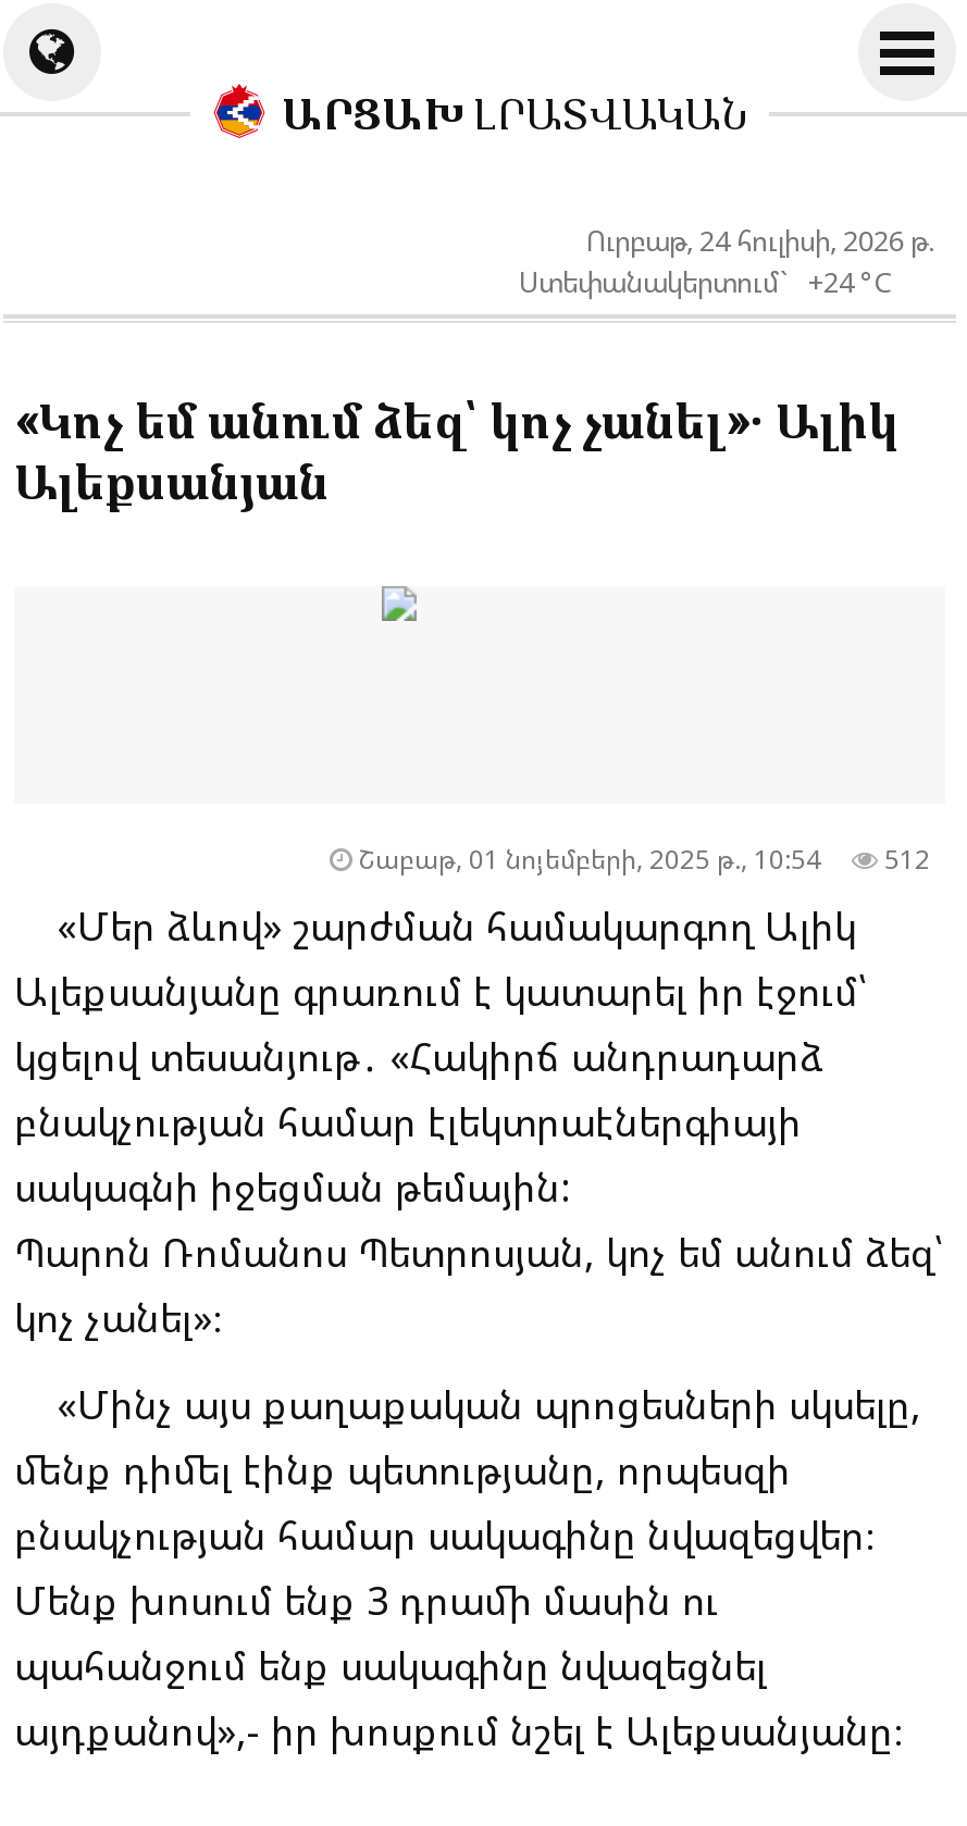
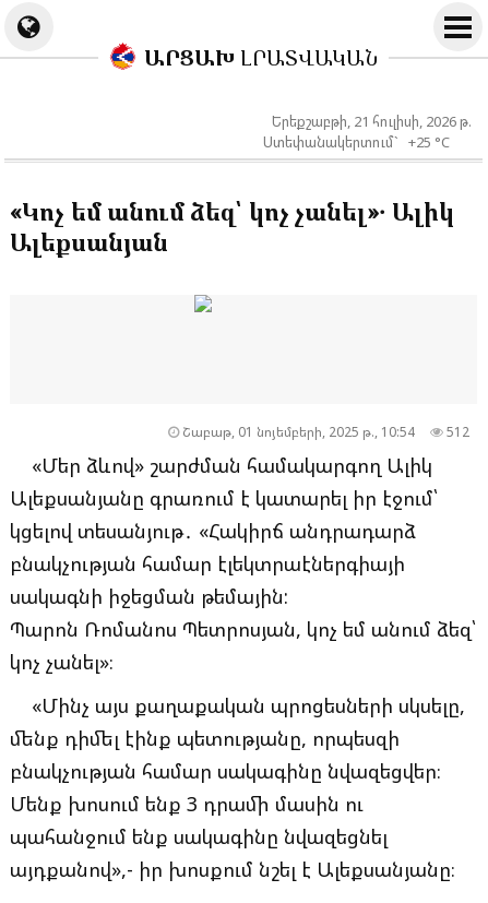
- Ուրբաթ, 24 հուլիսի, 2026 թ.
+ Երեքշաբթի, 21 հուլիսի, 2026 թ.

- Ստեփանակերտում` +24 °C
+ Ստեփանակերտում` +25 °C
